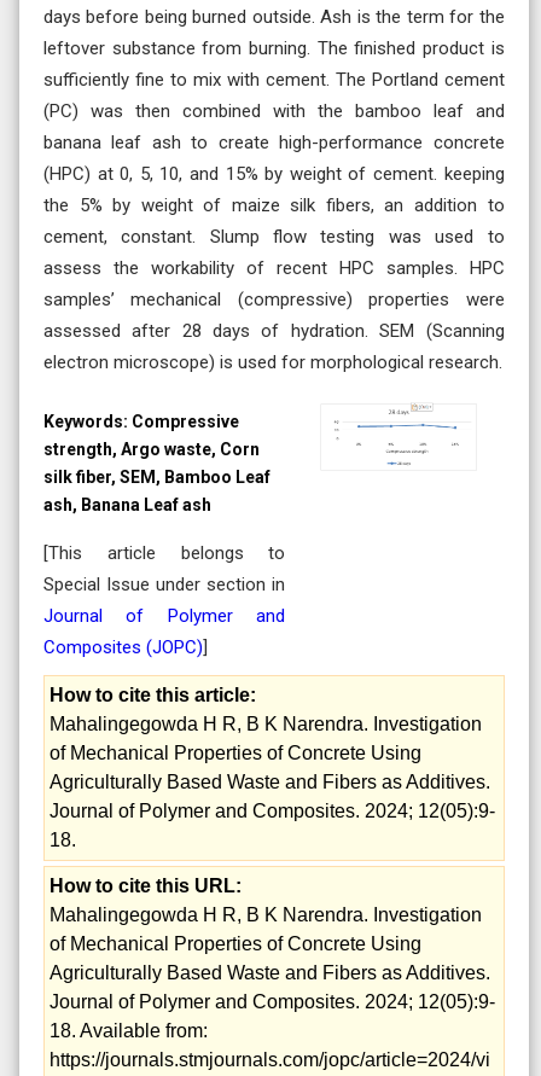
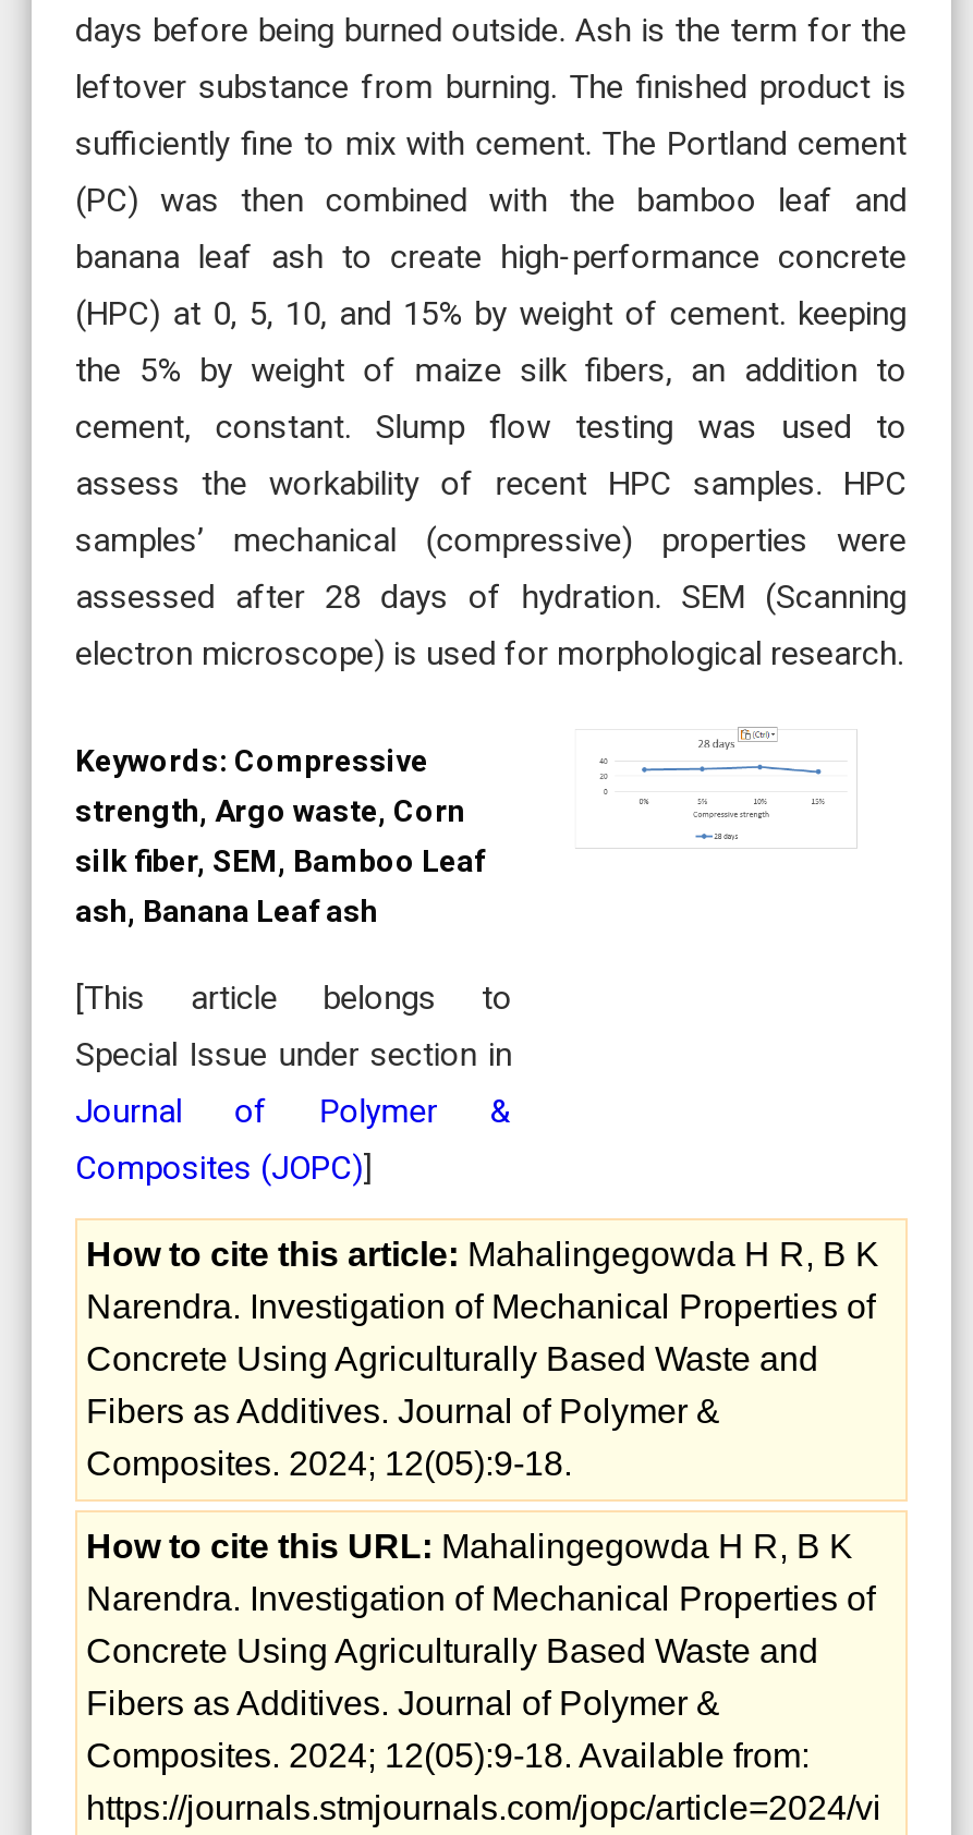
- Journal of Polymer and
+ Journal of Polymer &

- How to cite this article:
- Mahalingegowda H R, B K Narendra. Investigation
- of Mechanical Properties of Concrete Using
- Agriculturally Based Waste and Fibers as Additives.
- Journal of Polymer and Composites. 2024; 12(05):9-
- 18.
+ How to cite this article: Mahalingegowda H R, B K
+ Narendra. Investigation of Mechanical Properties of
+ Concrete Using Agriculturally Based Waste and
+ Fibers as Additives. Journal of Polymer &
+ Composites. 2024; 12(05):9-18.

- How to cite this URL:
- Mahalingegowda H R, B K Narendra. Investigation
- of Mechanical Properties of Concrete Using
- Agriculturally Based Waste and Fibers as Additives.
- Journal of Polymer and Composites. 2024; 12(05):9-
- 18. Available from:
+ How to cite this URL: Mahalingegowda H R, B K
+ Narendra. Investigation of Mechanical Properties of
+ Concrete Using Agriculturally Based Waste and
+ Fibers as Additives. Journal of Polymer &
+ Composites. 2024; 12(05):9-18. Available from:
